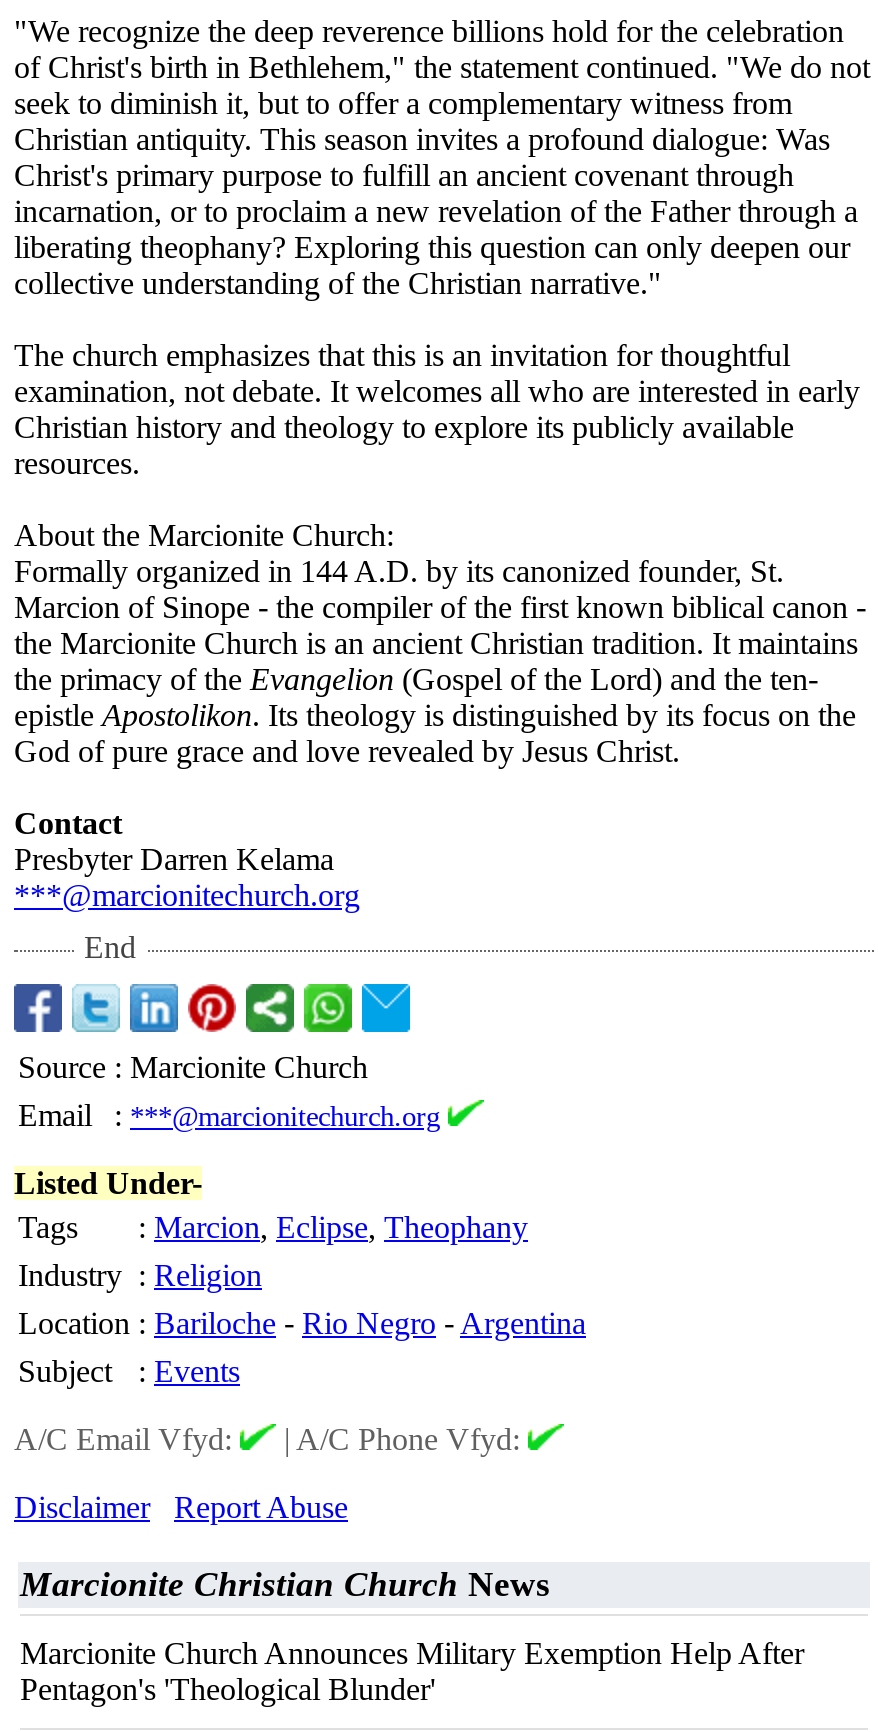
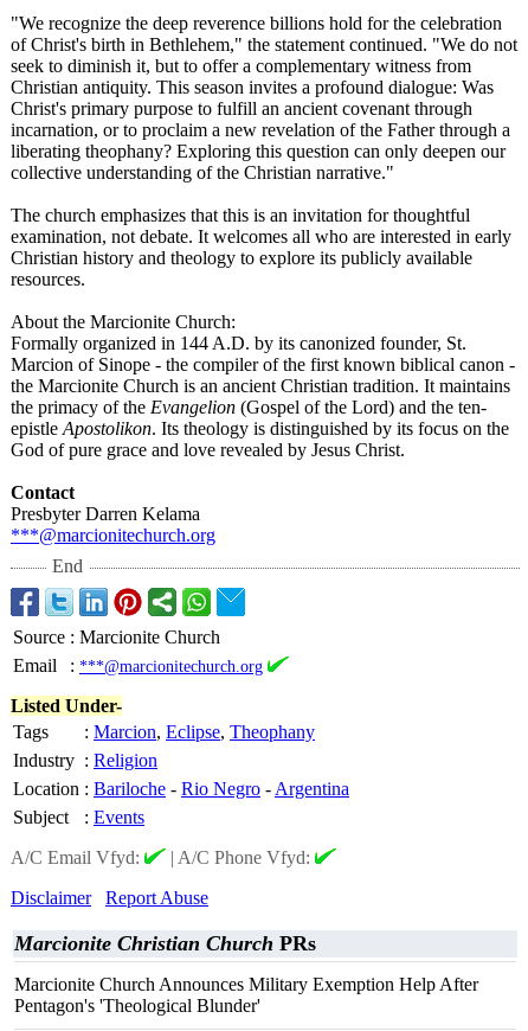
- Marcionite Christian Church News
+ Marcionite Christian Church PRs
